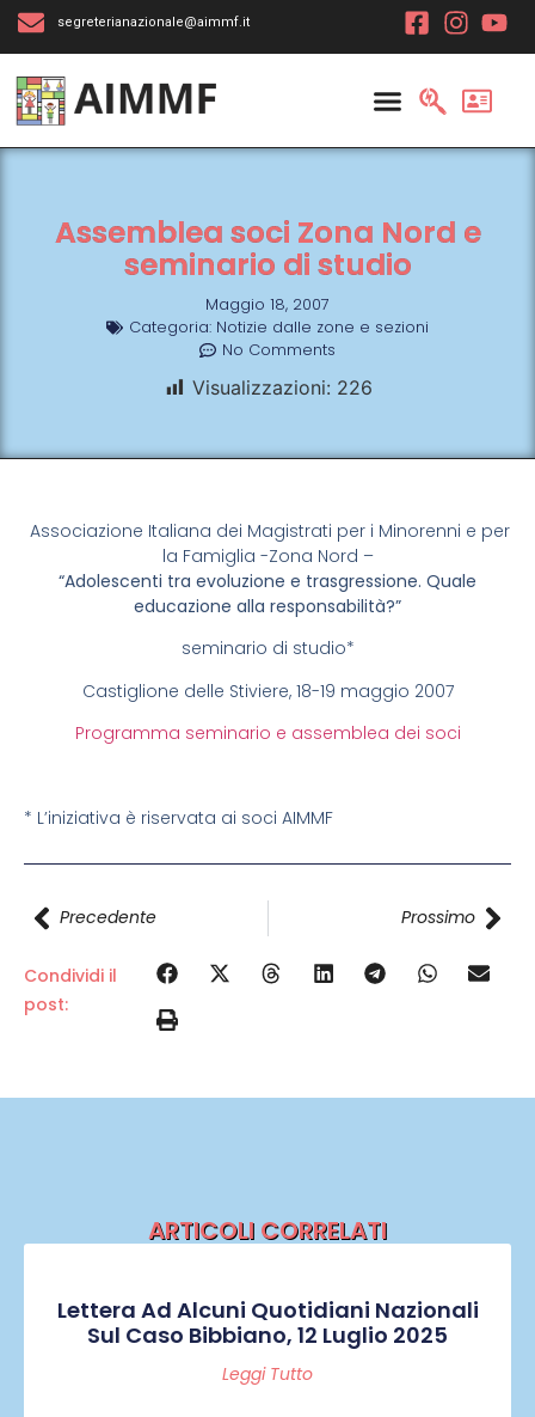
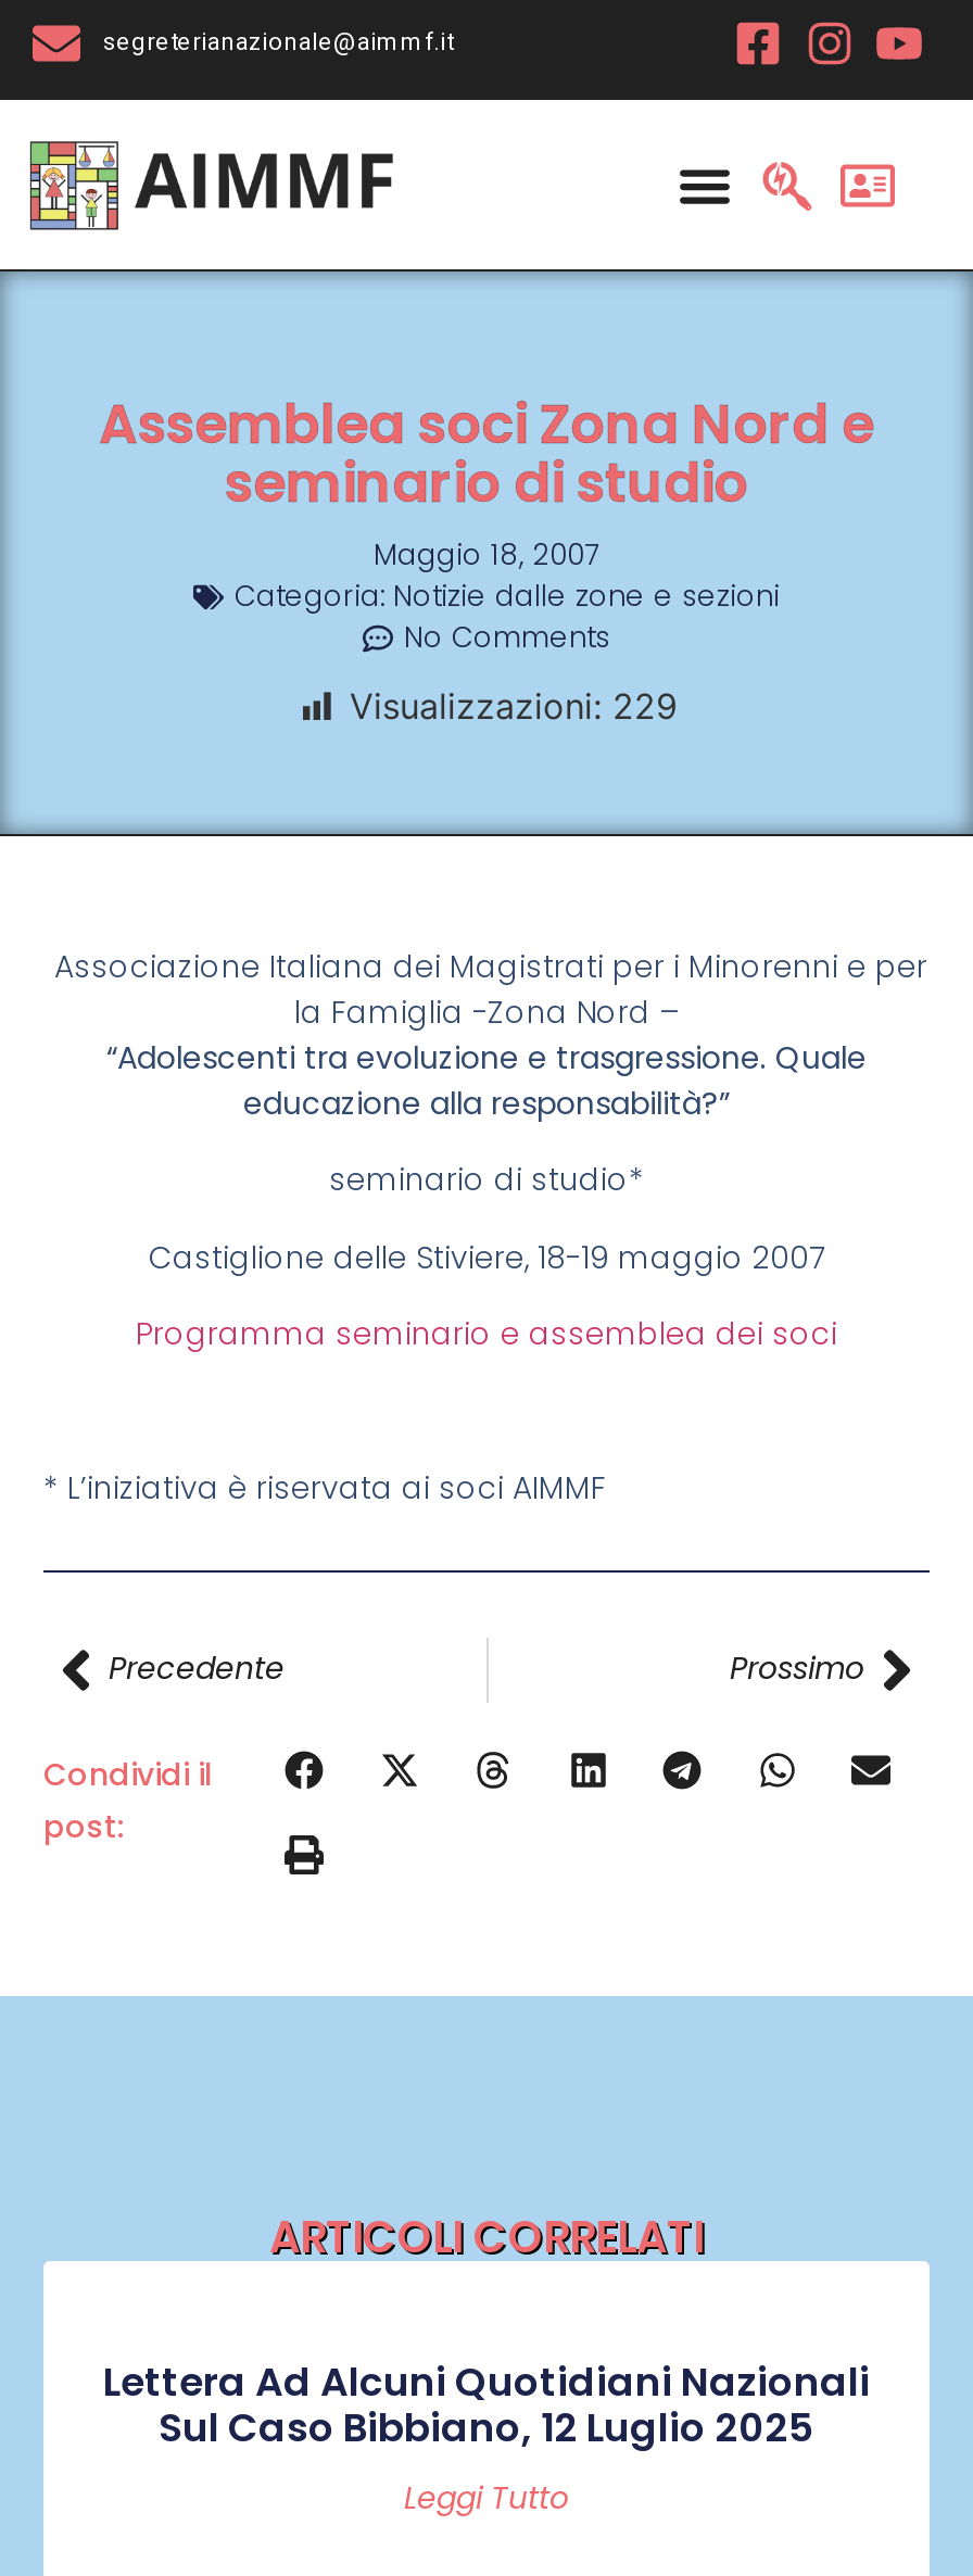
- Visualizzazioni: 226
+ Visualizzazioni: 229
